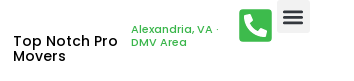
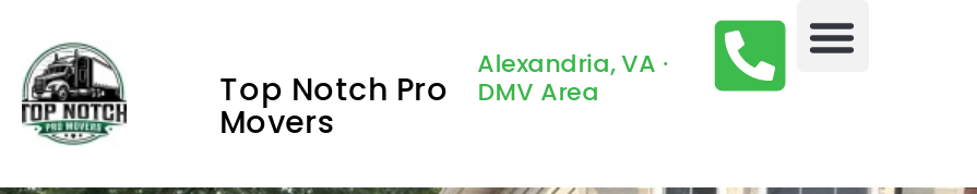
+ [image]
